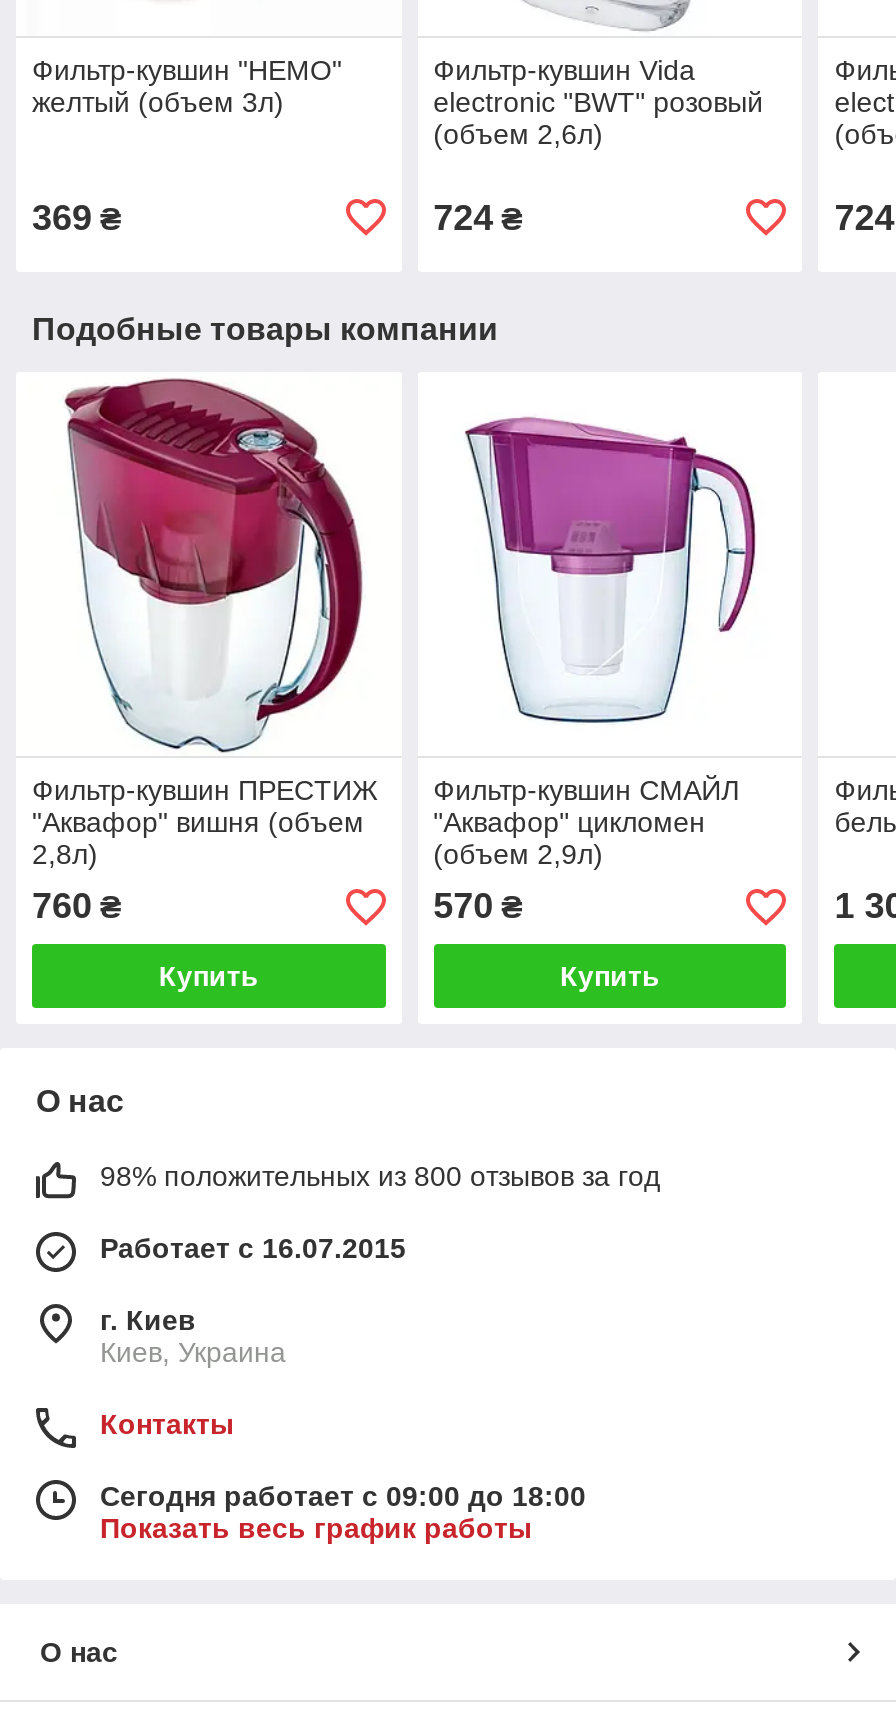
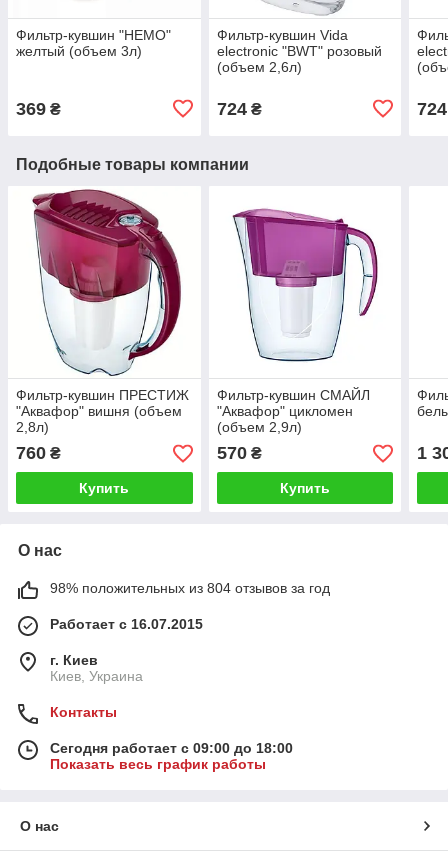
- 98% положительных из 800 отзывов за год
+ 98% положительных из 804 отзывов за год
